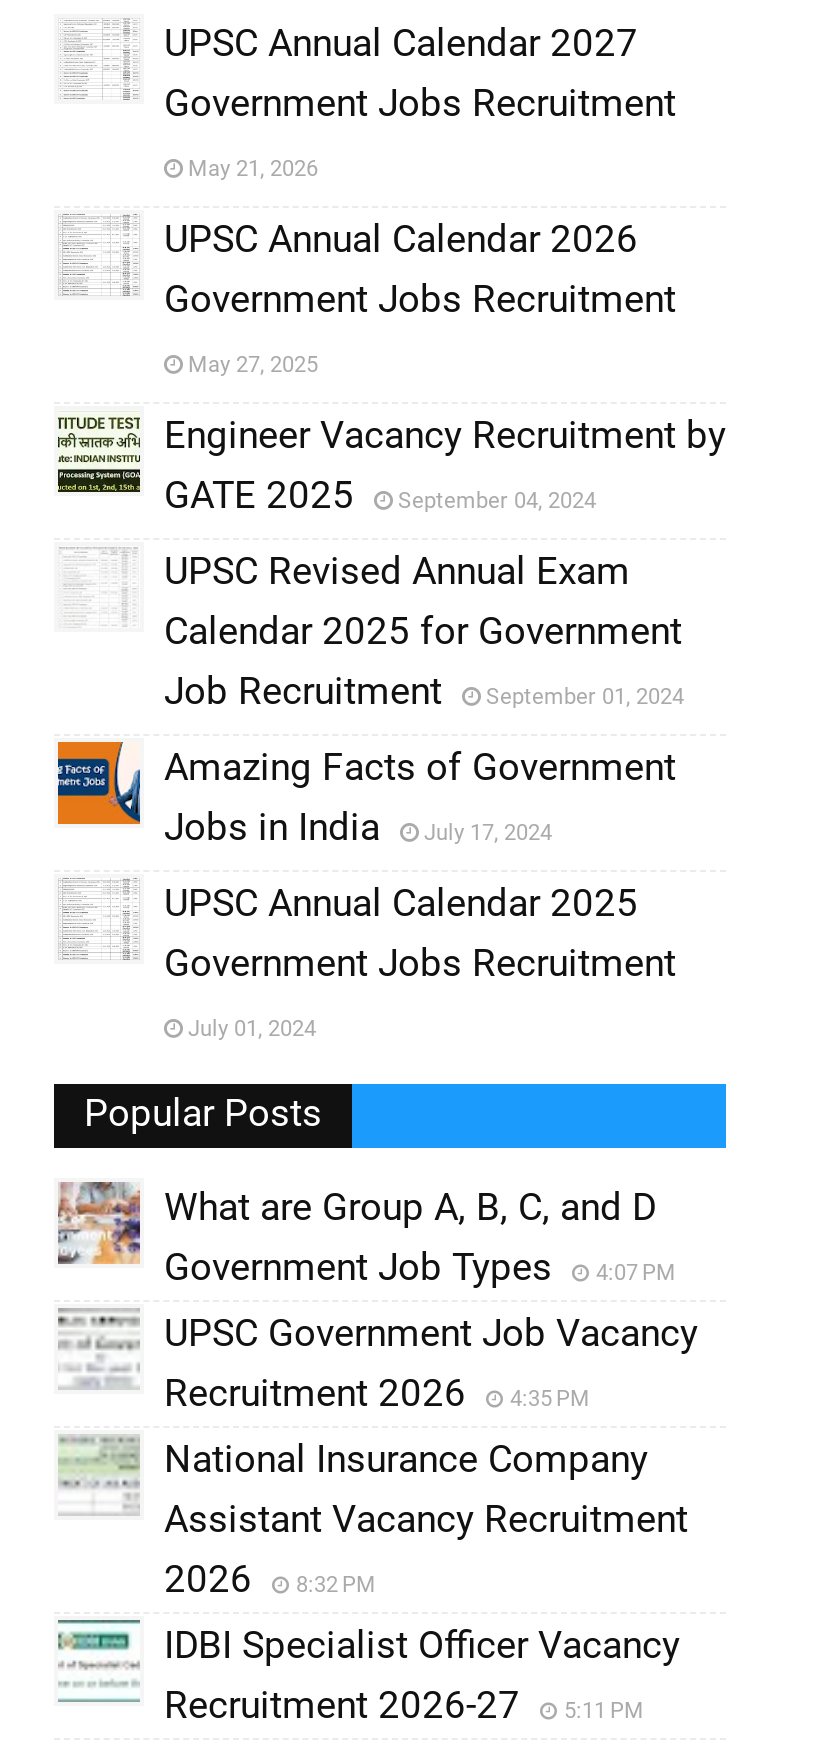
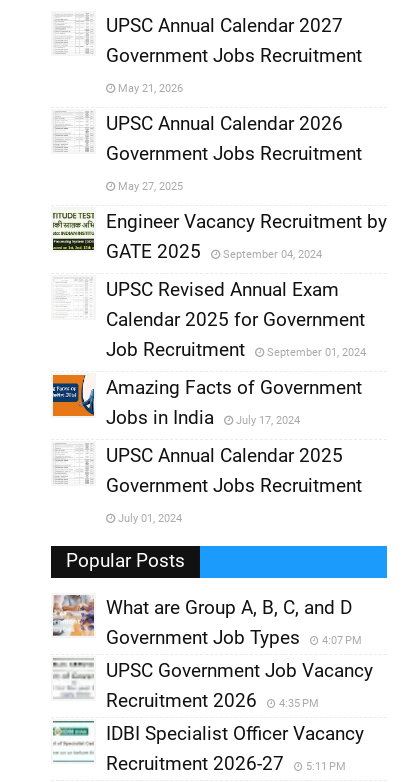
- [image]
- National Insurance Company
- Assistant Vacancy Recruitment
- 2026
- 8:32 PM
